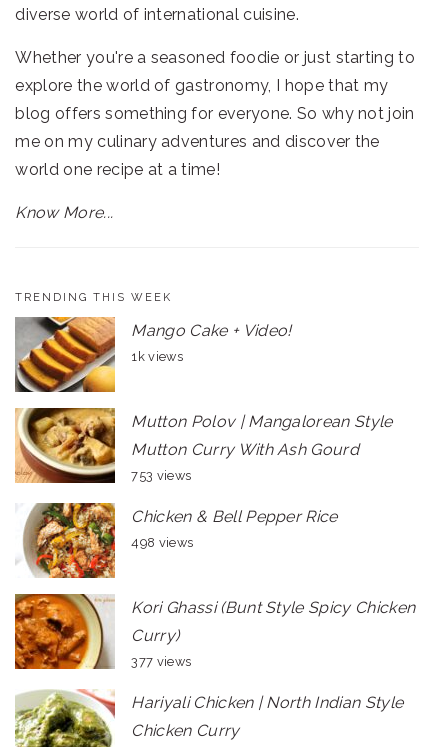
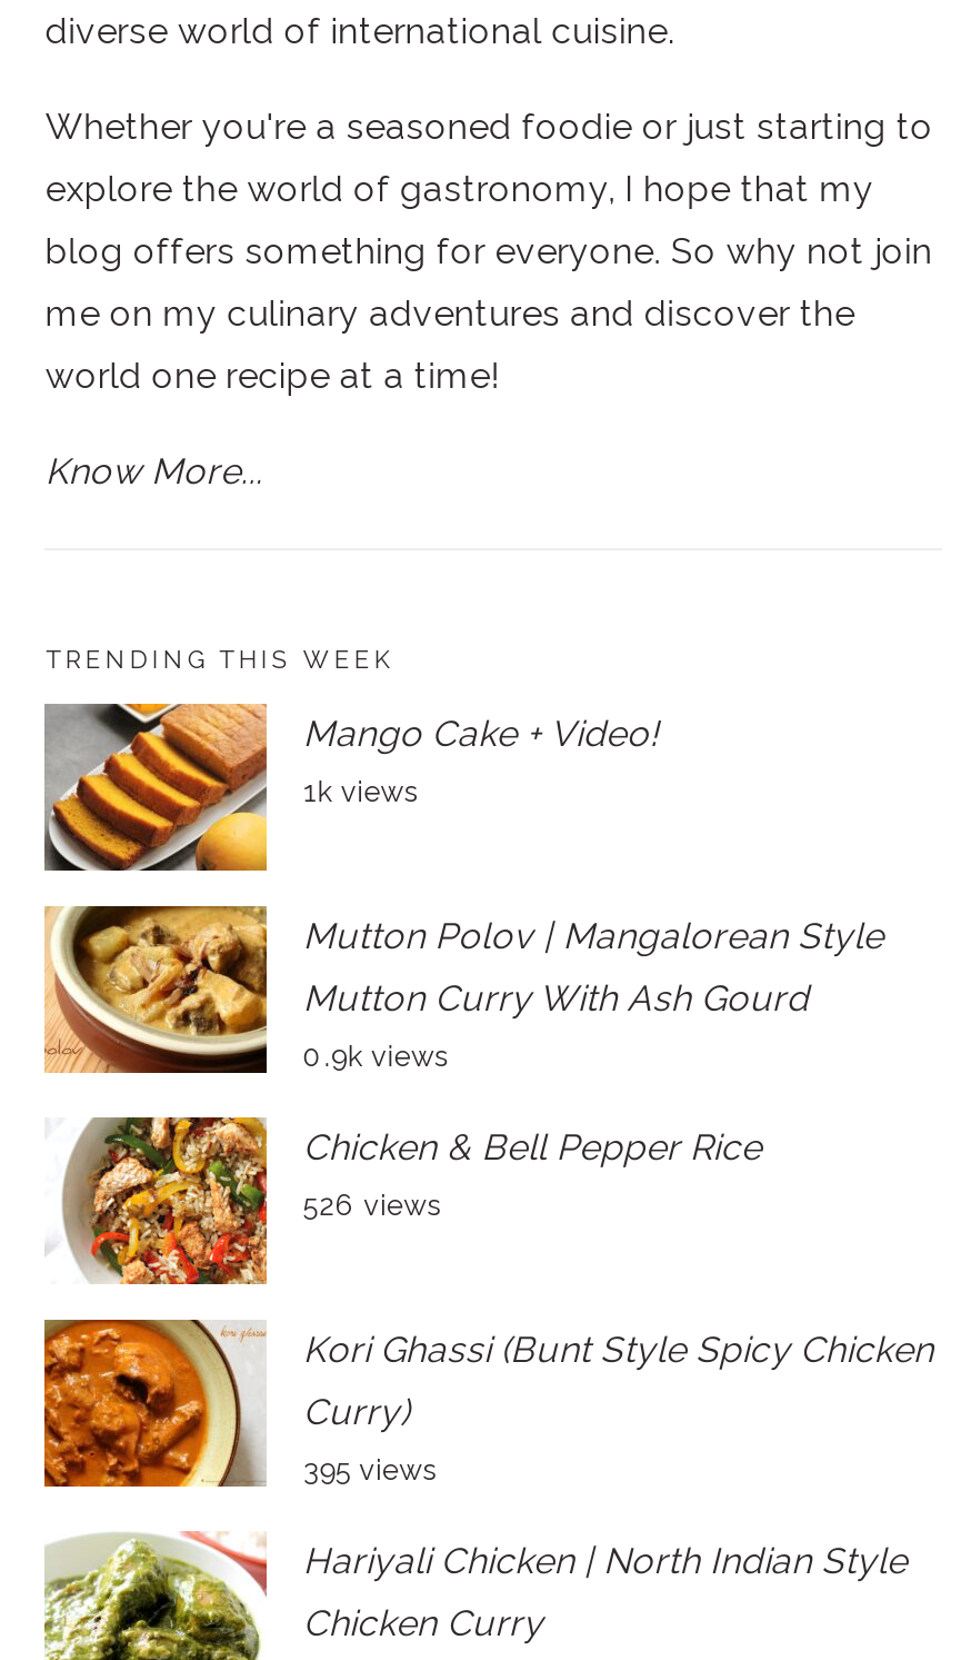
- 753 views
+ 0.9k views

- 498 views
+ 526 views

- 377 views
+ 395 views
